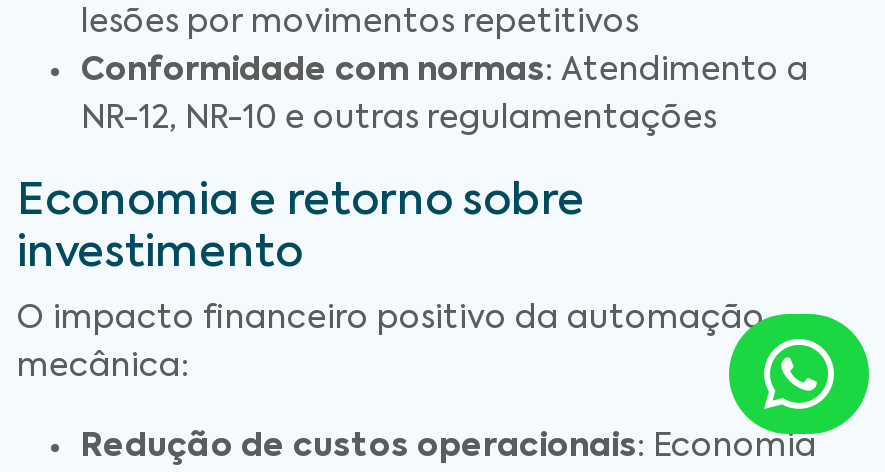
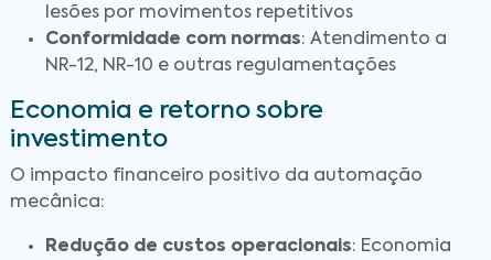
- [image]
